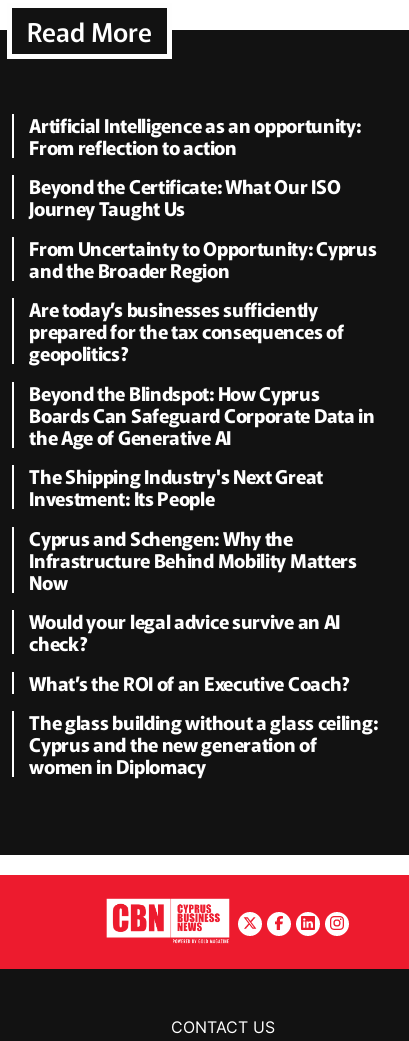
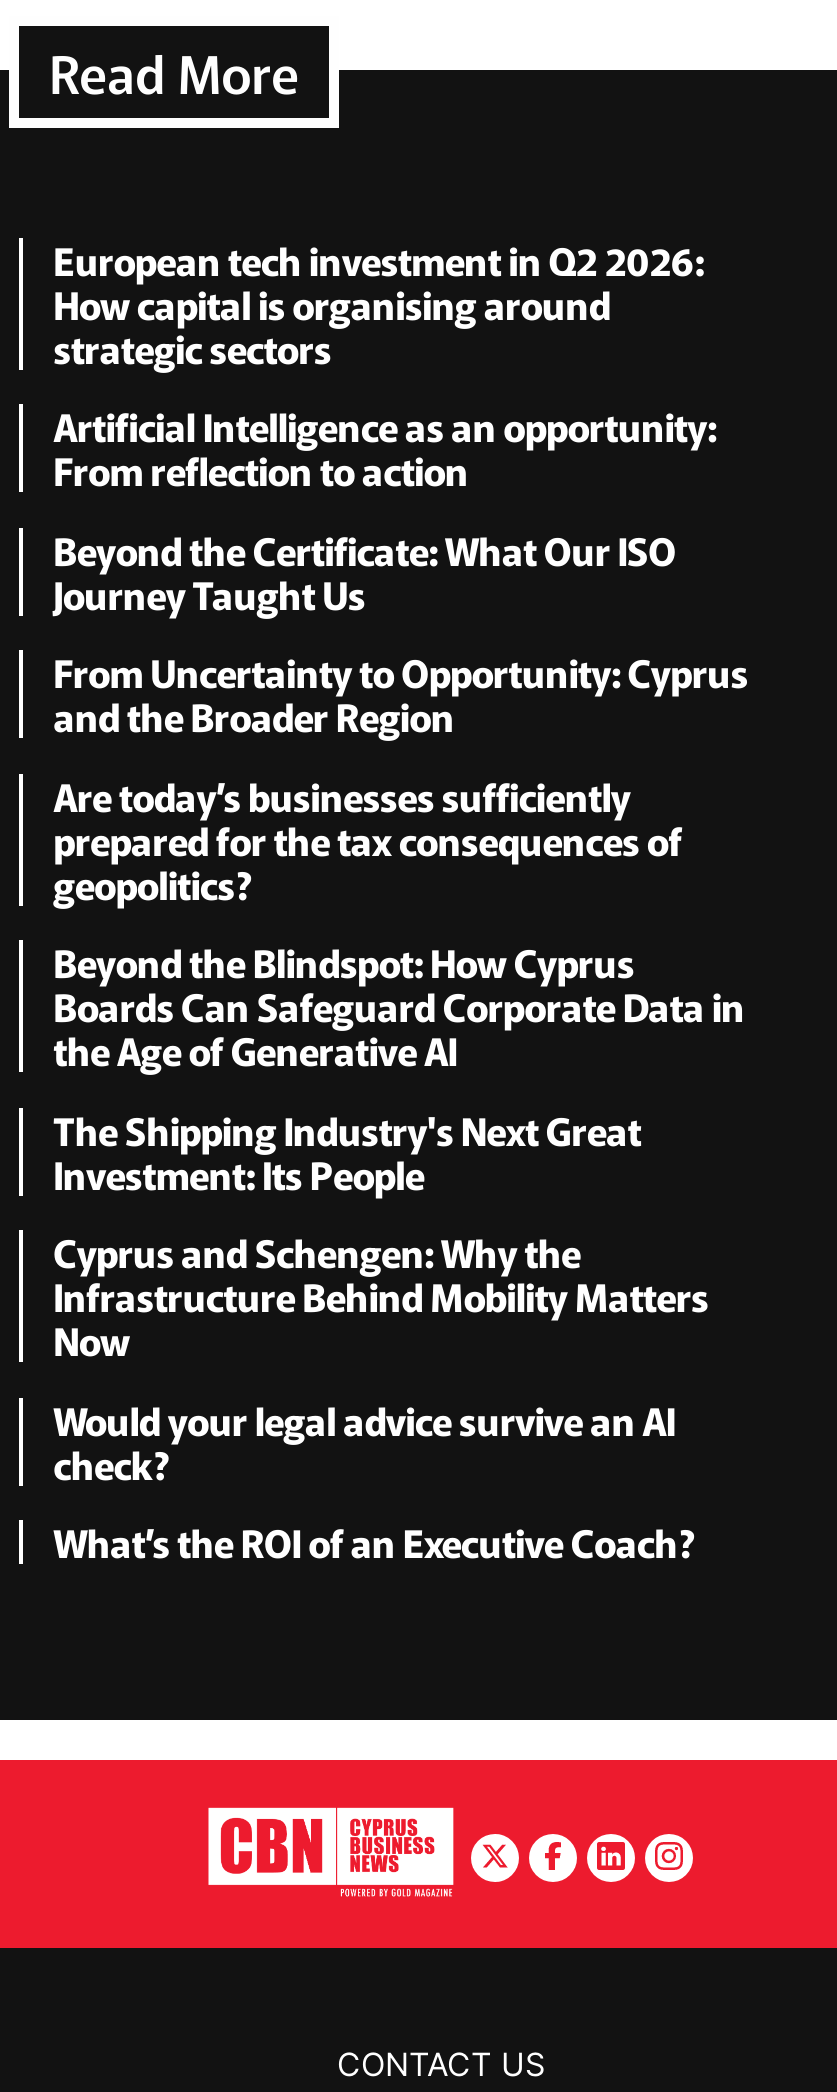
+ European tech investment in Q2 2026:
+ How capital is organising around
+ strategic sectors

moved down: Artificial Intelligence as an opportunity: | From reflection to action | Beyond the Certificate: What Our ISO | ... | check? | What’s the ROI of an Executive Coach?

- The glass building without a glass ceiling:
- Cyprus and the new generation of
- women in Diplomacy
